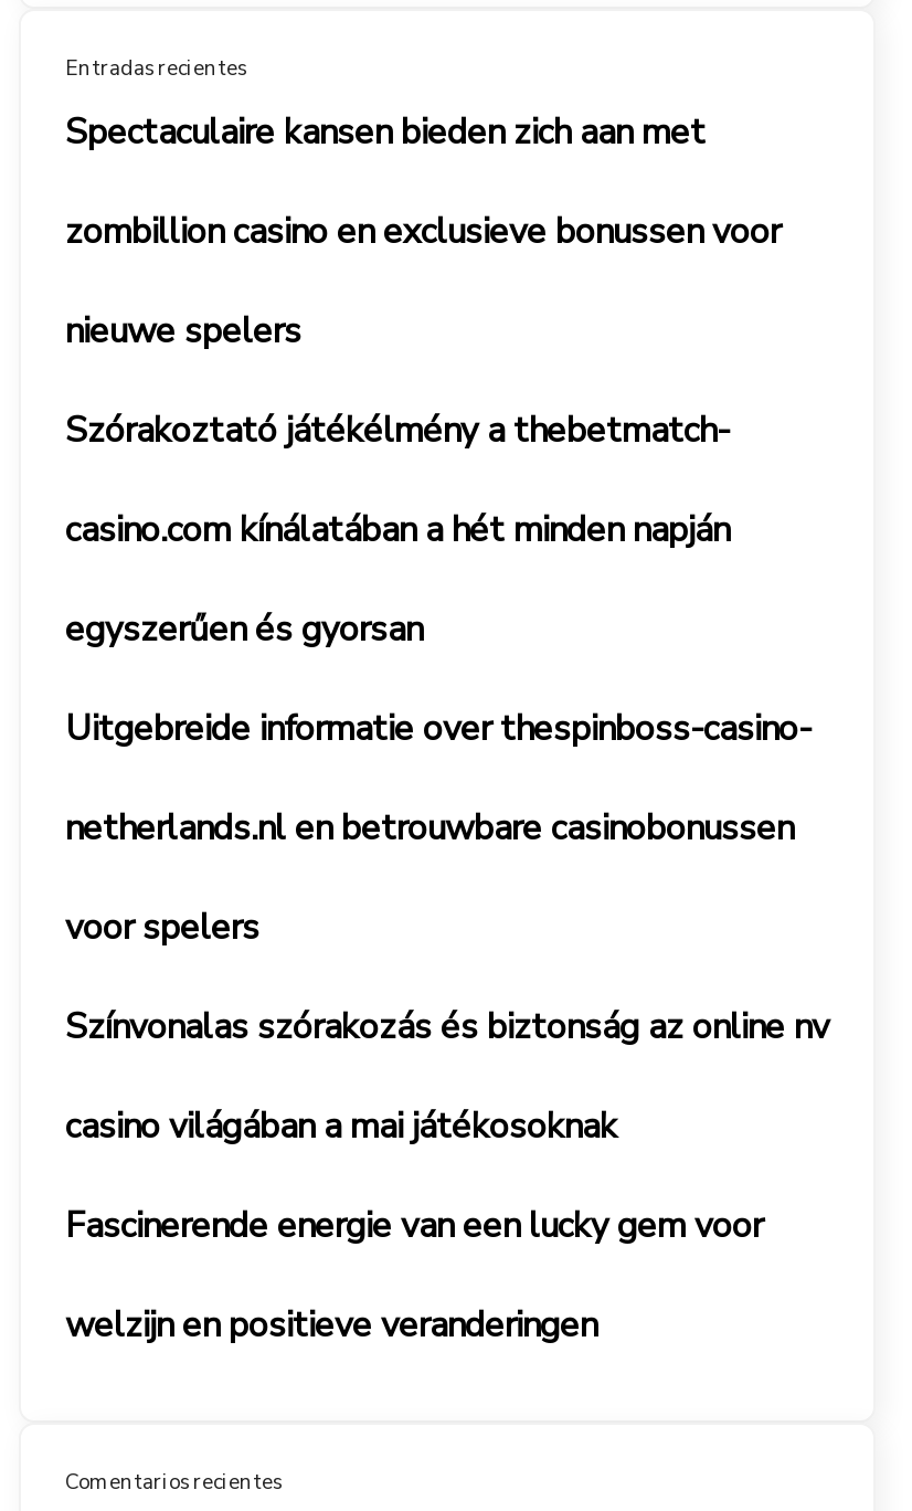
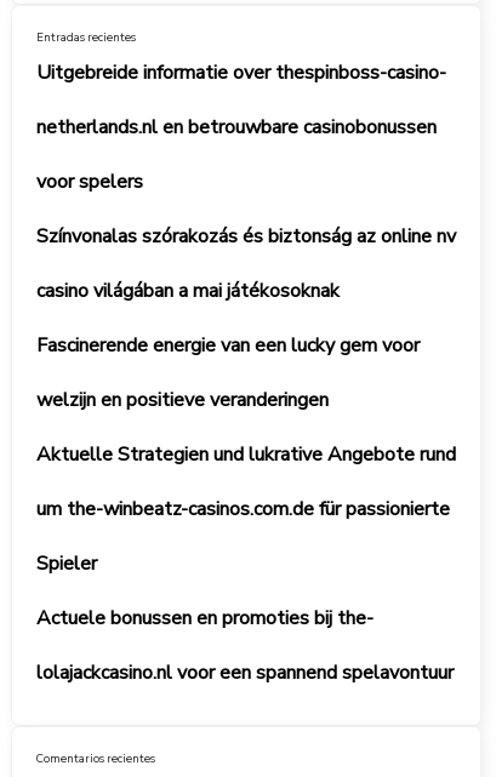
- Spectaculaire kansen bieden zich aan met
- zombillion casino en exclusieve bonussen voor
- nieuwe spelers
- Szórakoztató játékélmény a thebetmatch-
- casino.com kínálatában a hét minden napján
- egyszerűen és gyorsan

moved up: Uitgebreide informatie over thespinboss-casino- | netherlands.nl en betrouwbare casinobonussen | voor spelers | Színvonalas szórakozás és biztonság az online nv | casino világában a mai játékosoknak | Fascinerende energie van een lucky gem voor | welzijn en positieve veranderingen

+ Aktuelle Strategien und lukrative Angebote rund
+ um the-winbeatz-casinos.com.de für passionierte
+ Spieler
+ Actuele bonussen en promoties bij the-
+ lolajackcasino.nl voor een spannend spelavontuur
